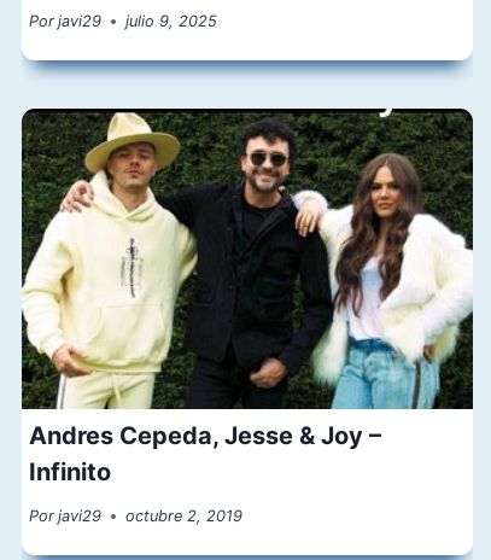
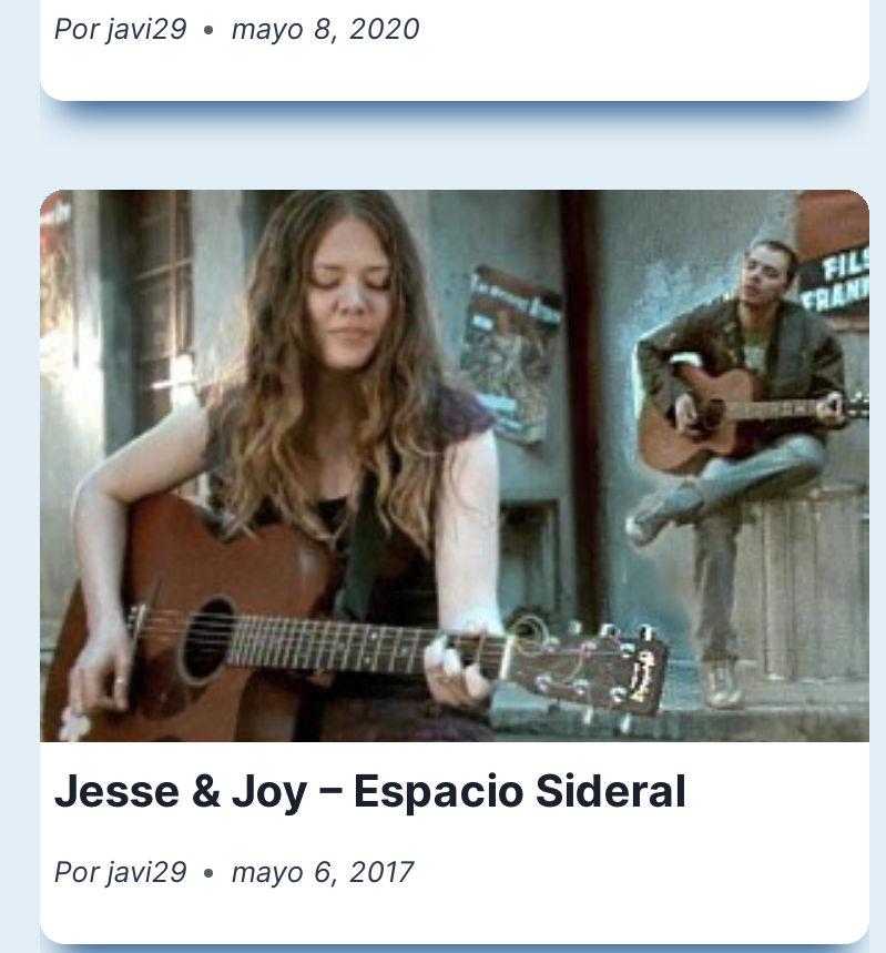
- Por javi29 julio 9, 2025
+ Por javi29 mayo 8, 2020

- [image]
- Andres Cepeda, Jesse & Joy –
- Infinito
+ [image]
+ Jesse & Joy – Espacio Sideral

- Por javi29 octubre 2, 2019
+ Por javi29 mayo 6, 2017
